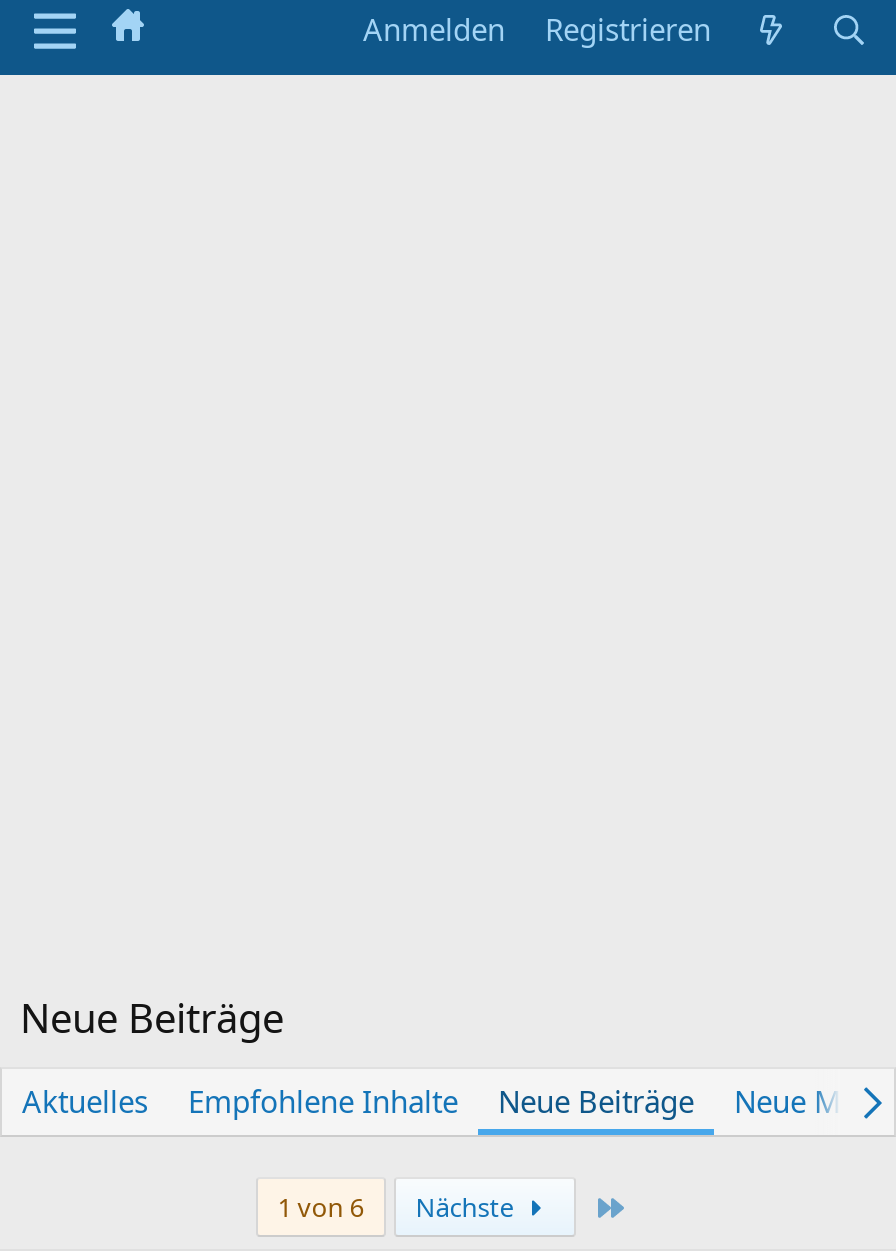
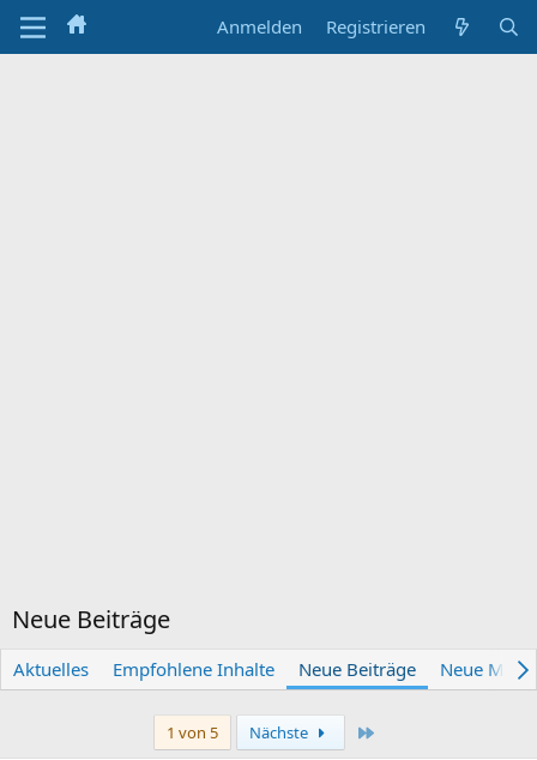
- 1 von 6 Nächste
+ 1 von 5 Nächste
